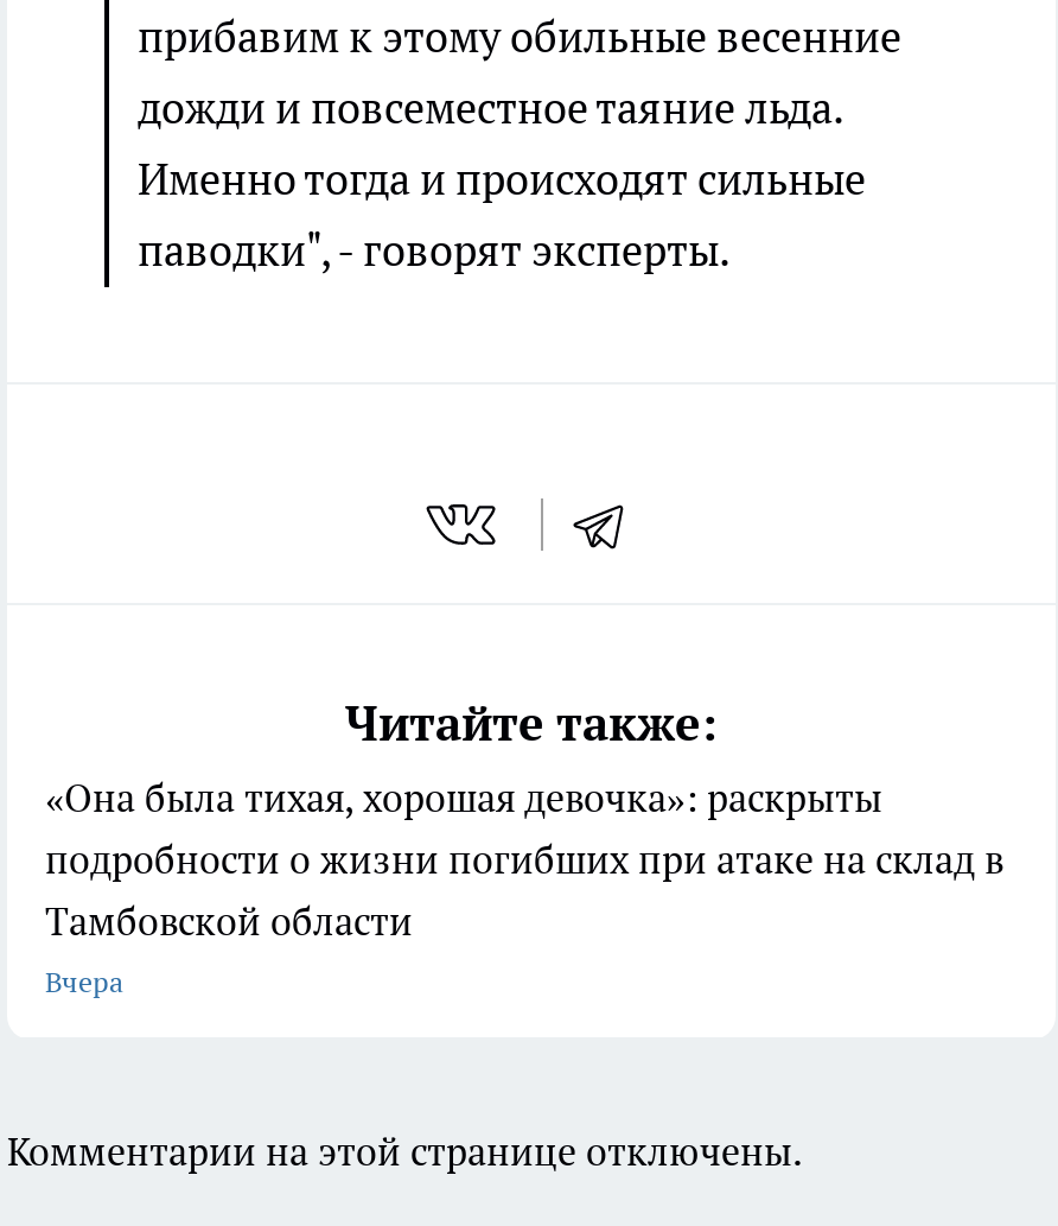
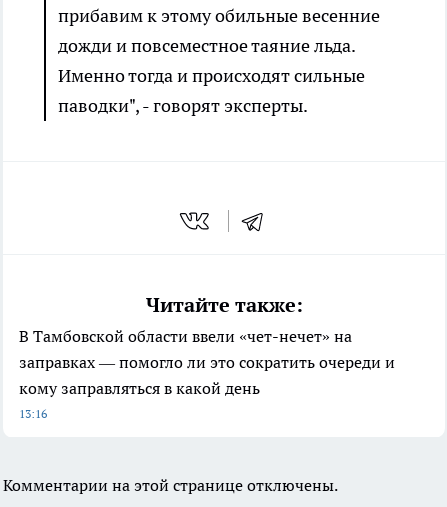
- «Она была тихая, хорошая девочка»: раскрыты
- подробности о жизни погибших при атаке на склад в
- Тамбовской области
- Вчера
+ В Тамбовской области ввели «чет-нечет» на
+ заправках — помогло ли это сократить очереди и
+ кому заправляться в какой день
+ 13:16
